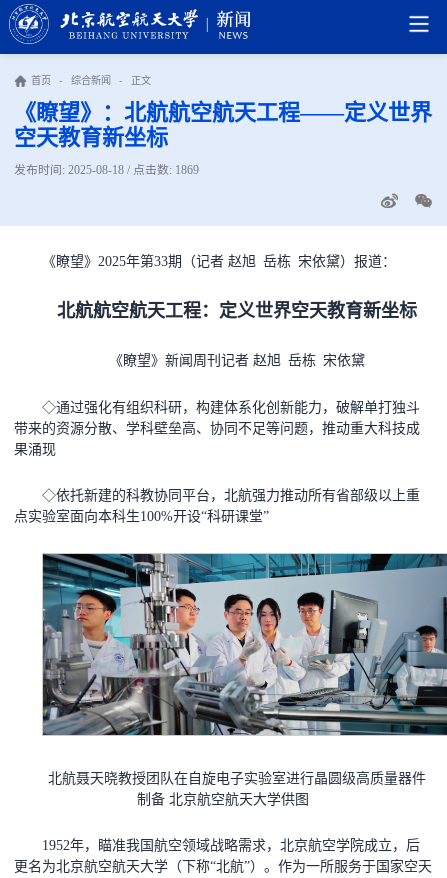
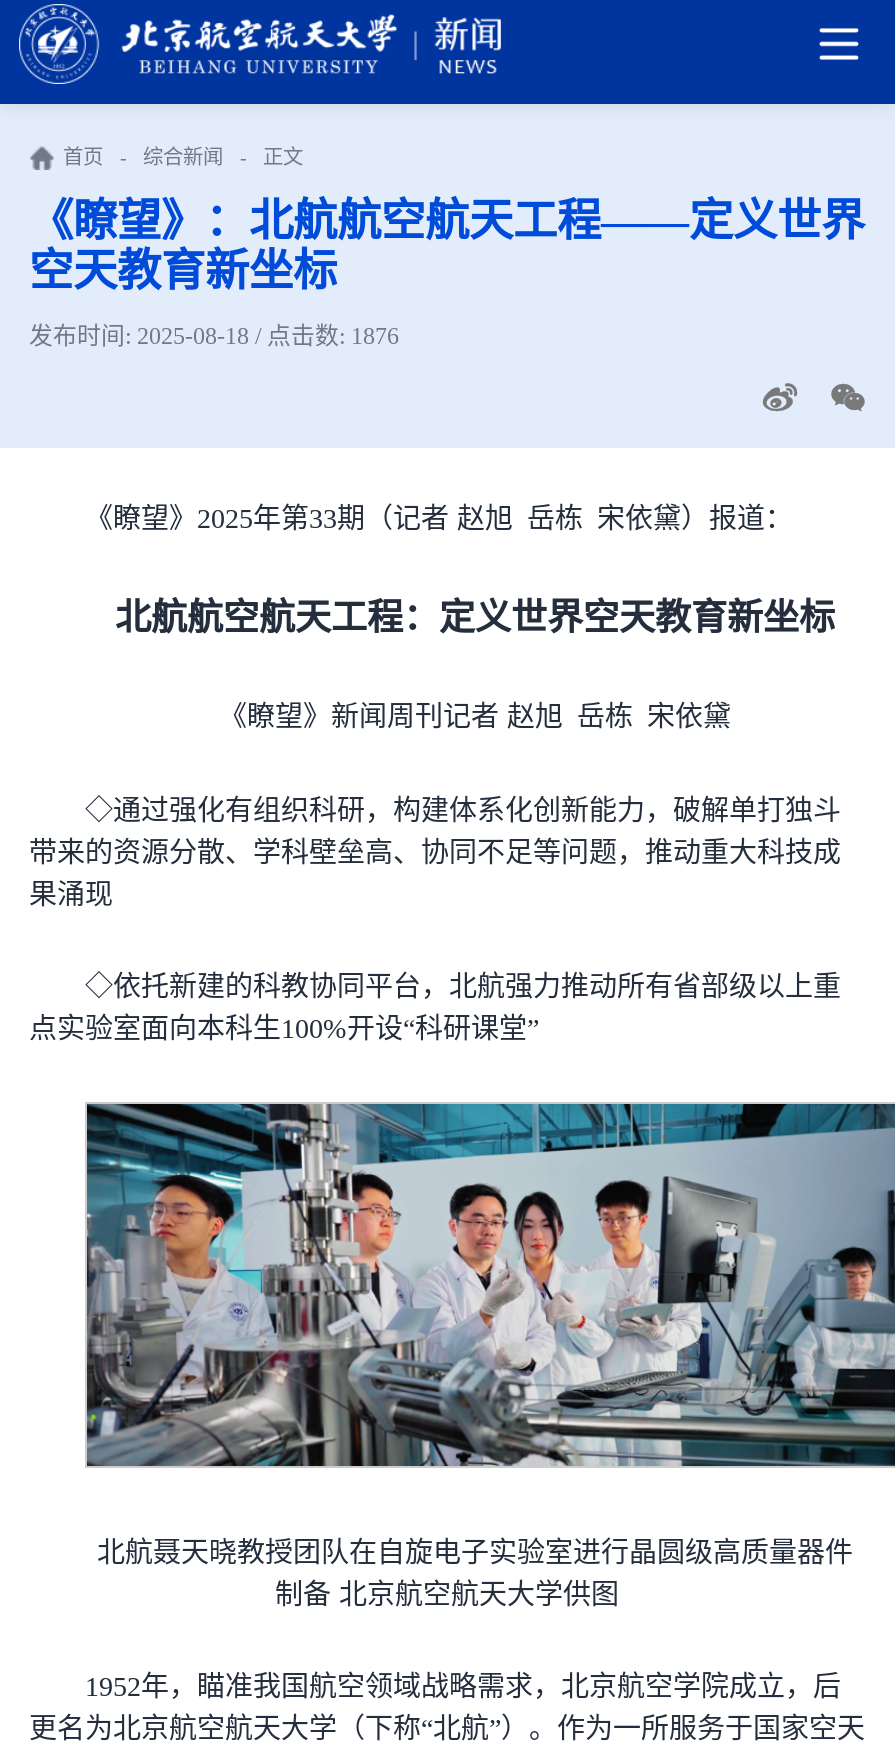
- 发布时间: 2025-08-18 / 点击数: 1869
+ 发布时间: 2025-08-18 / 点击数: 1876
